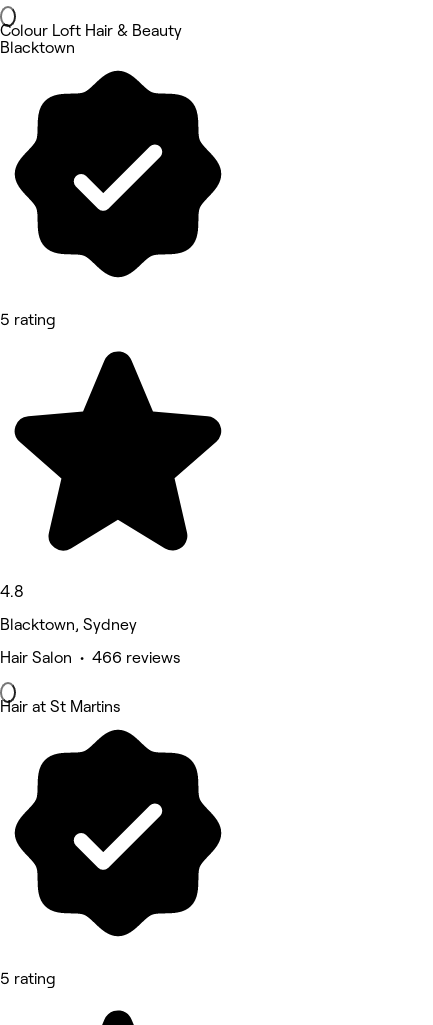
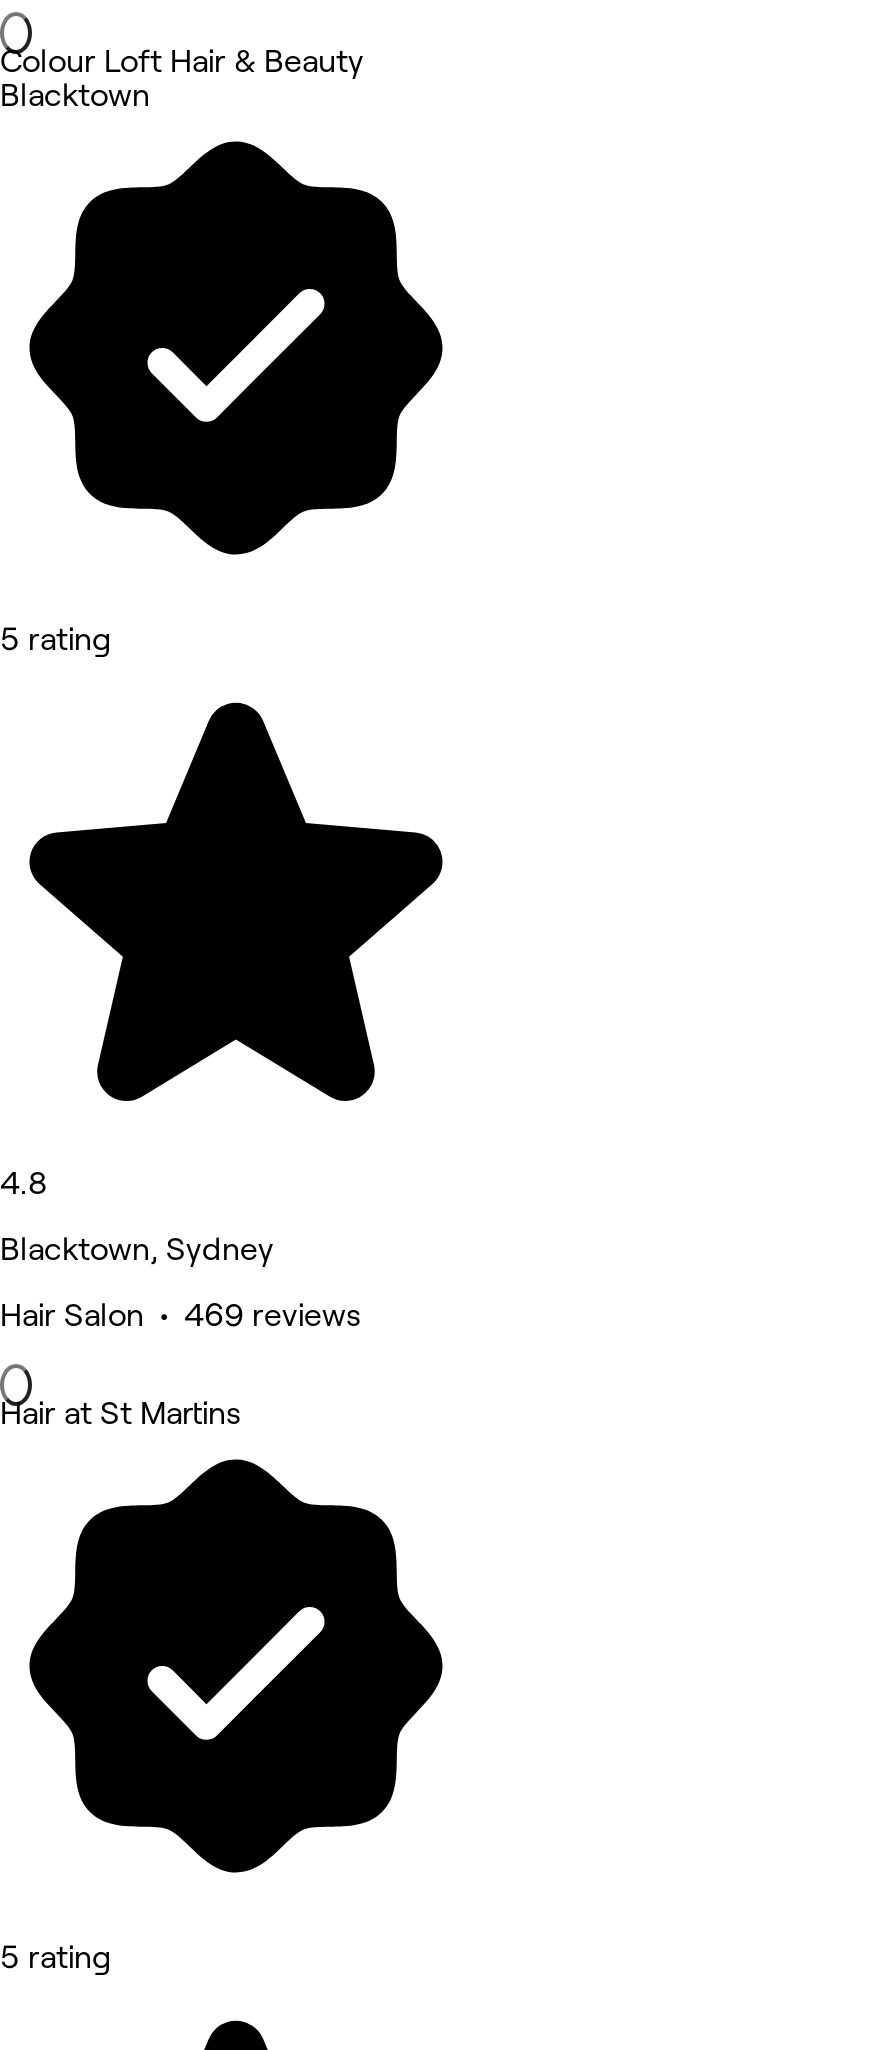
- Hair Salon • 466 reviews
+ Hair Salon • 469 reviews
